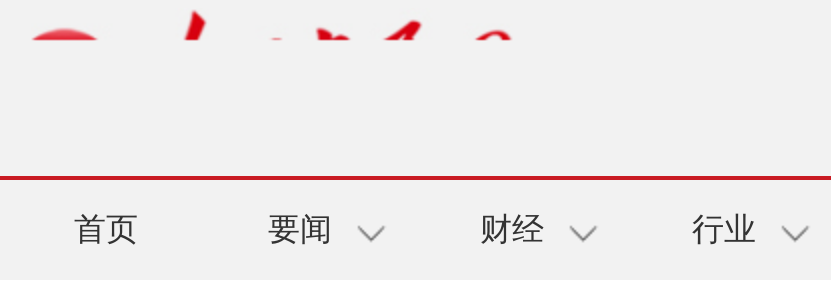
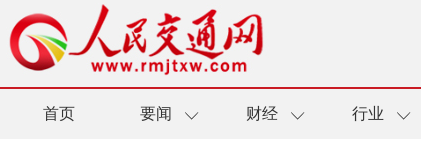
+ [image]
